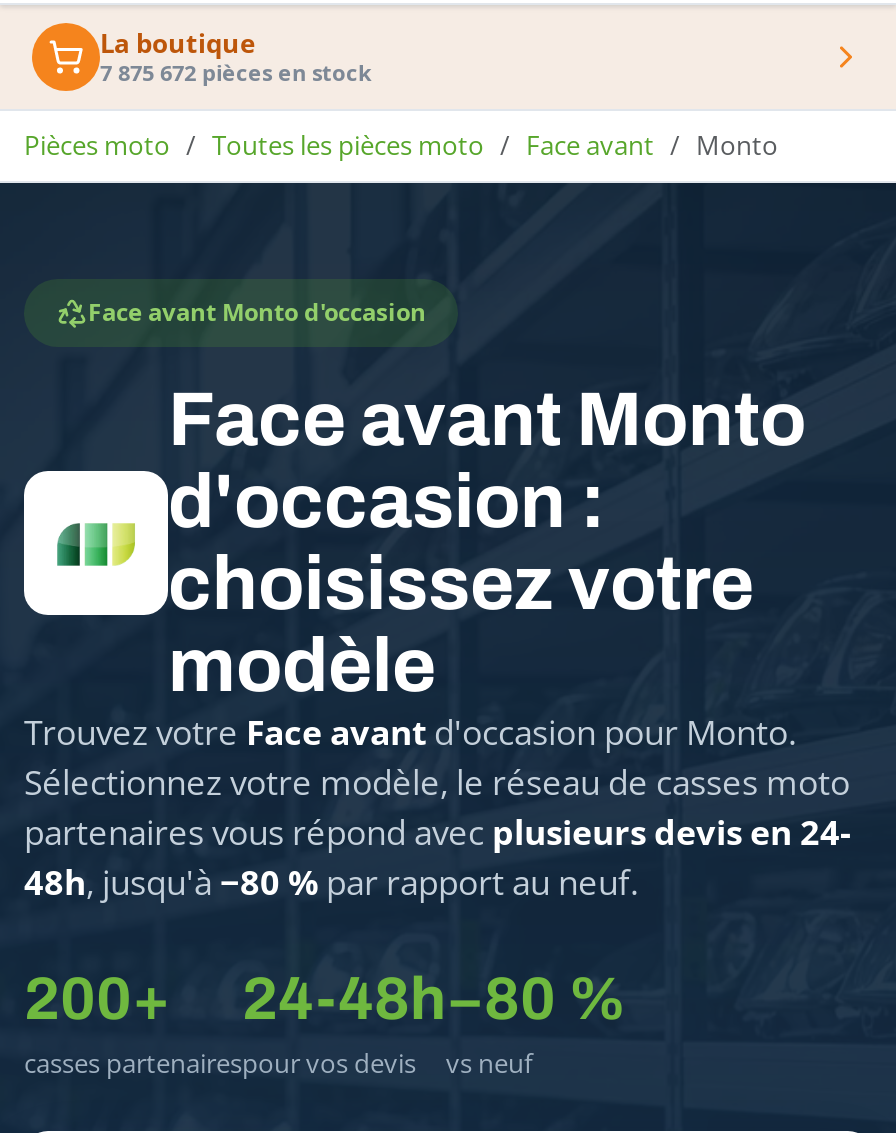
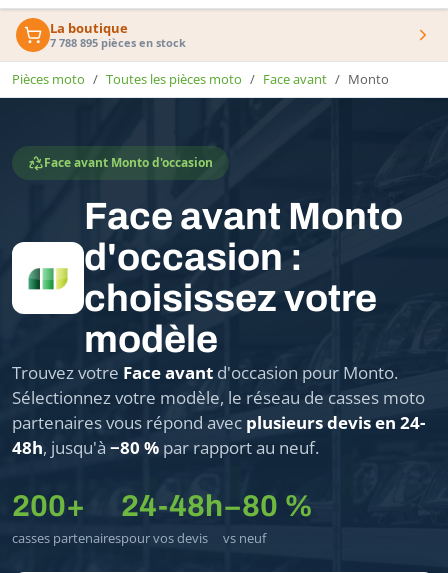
- 7 875 672 pièces en stock
+ 7 788 895 pièces en stock
